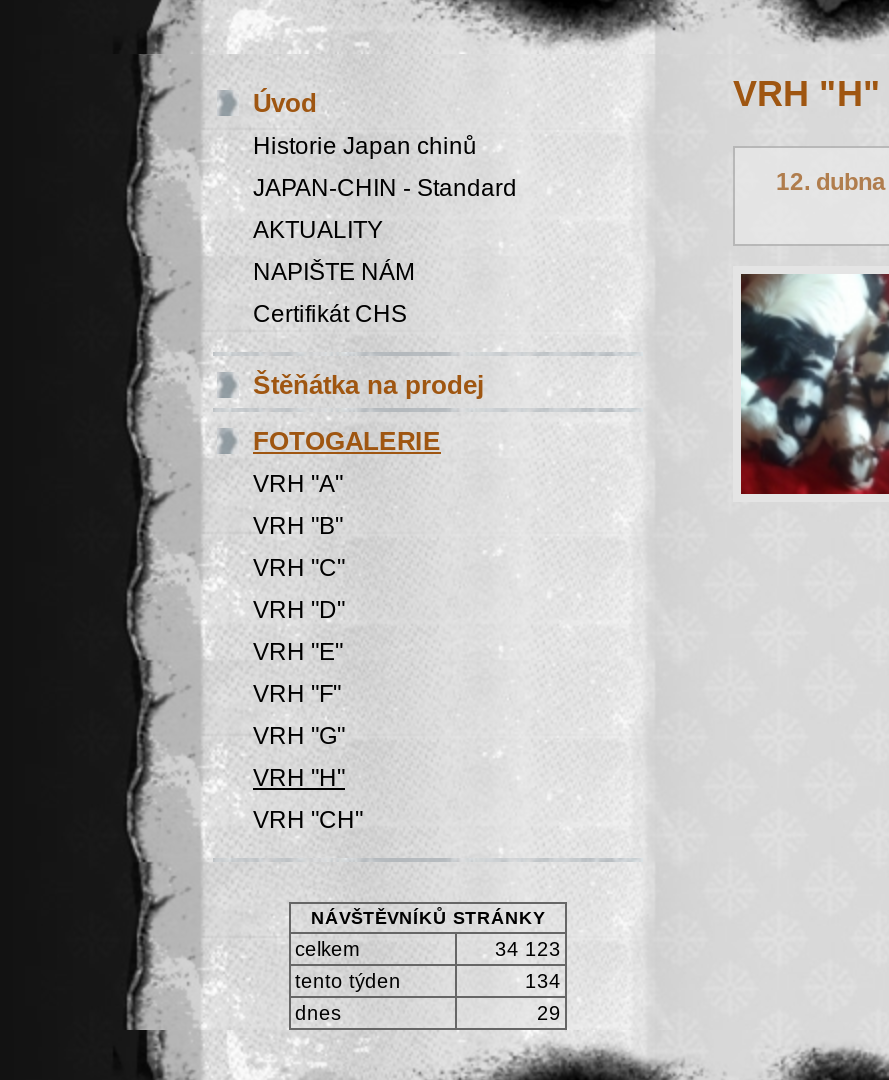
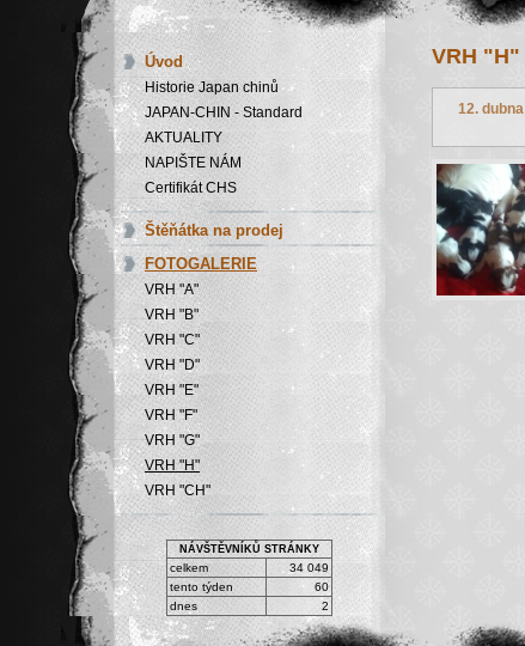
- 34 123
+ 34 049

- 134
+ 60

- 29
+ 2
